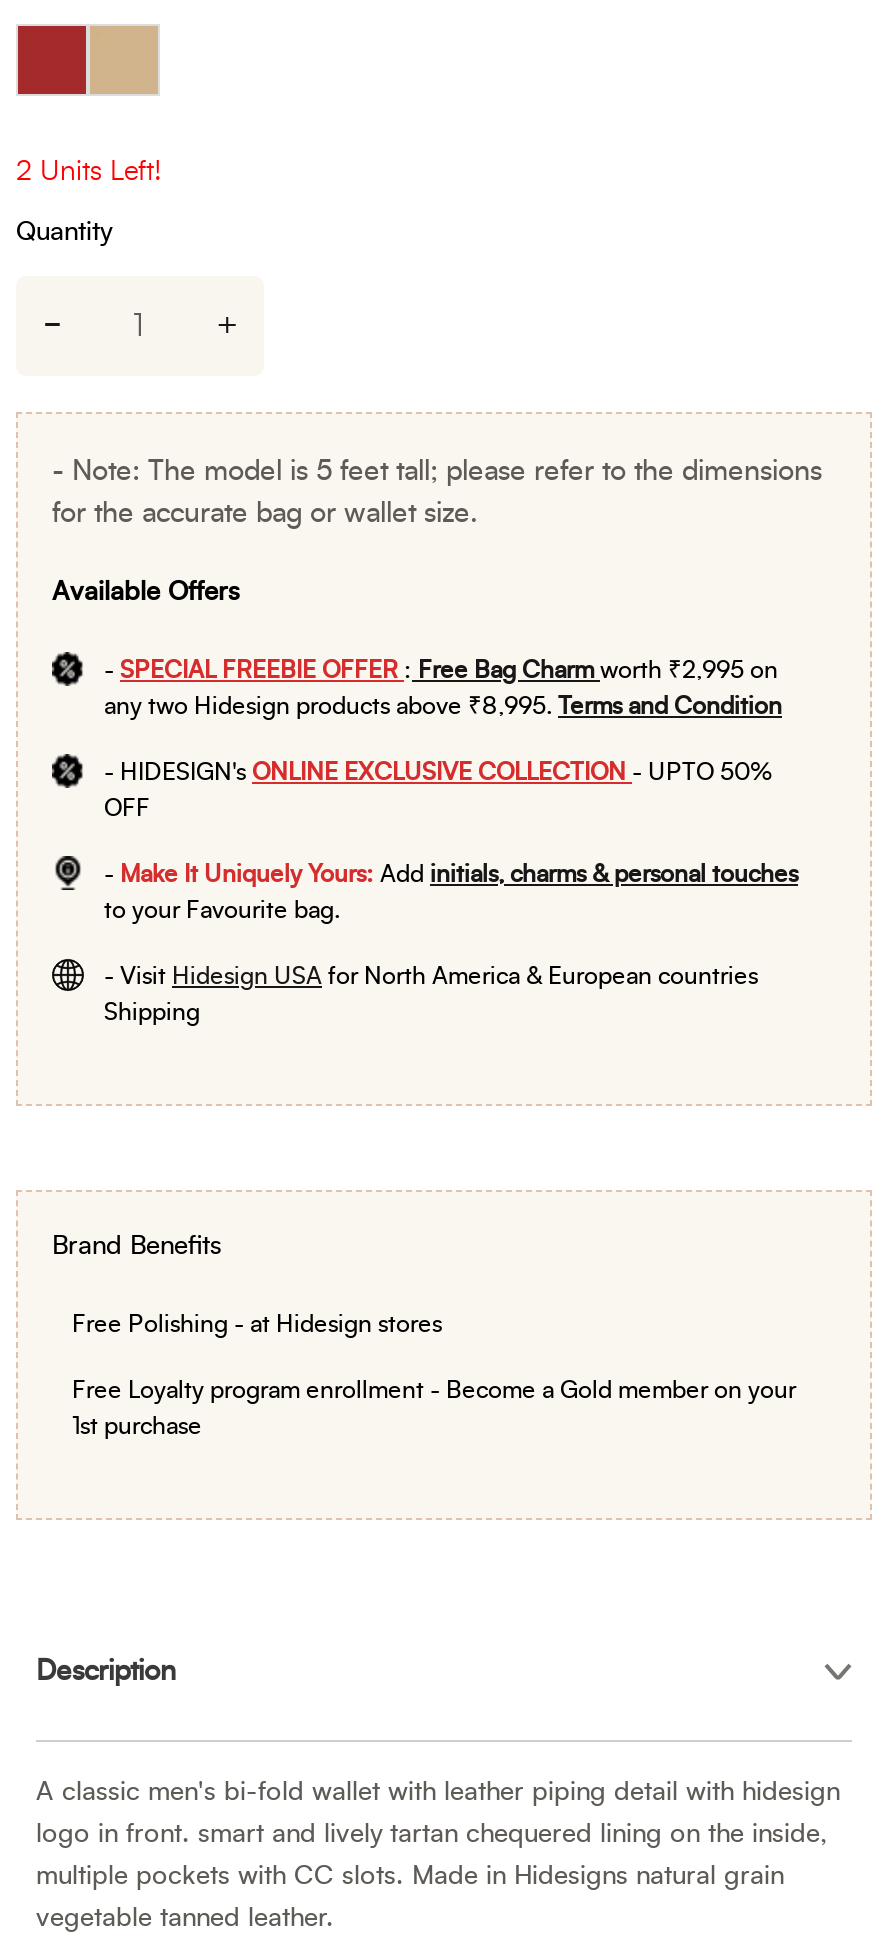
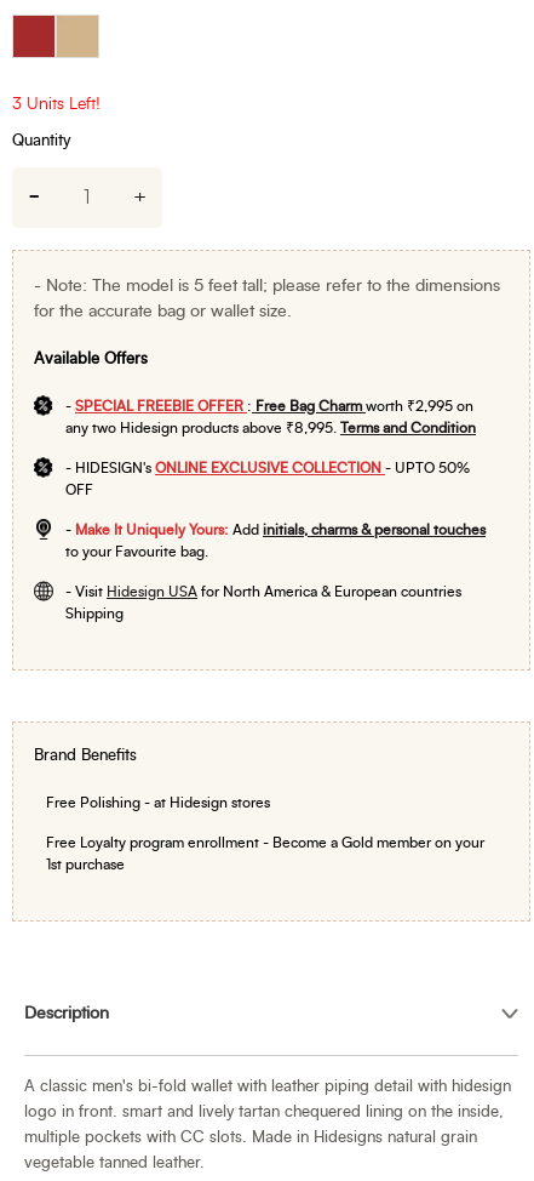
- 2 Units Left!
+ 3 Units Left!
